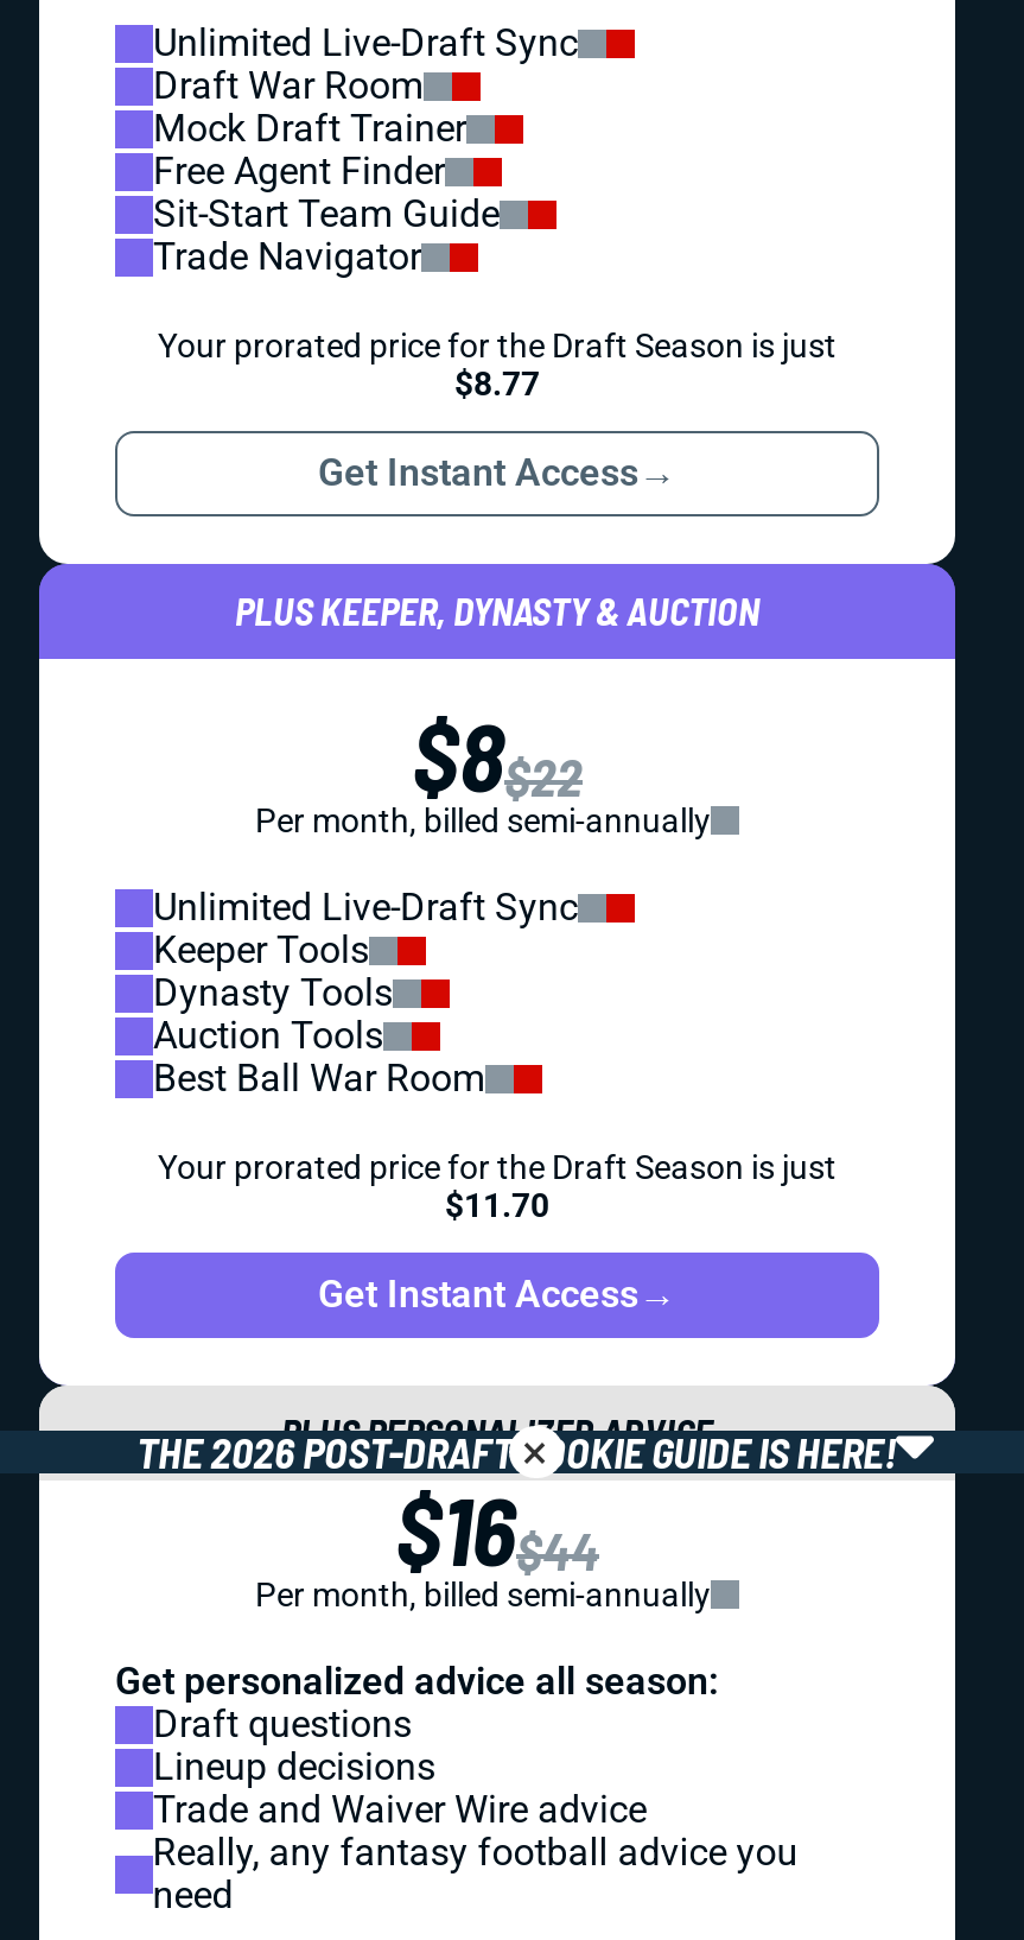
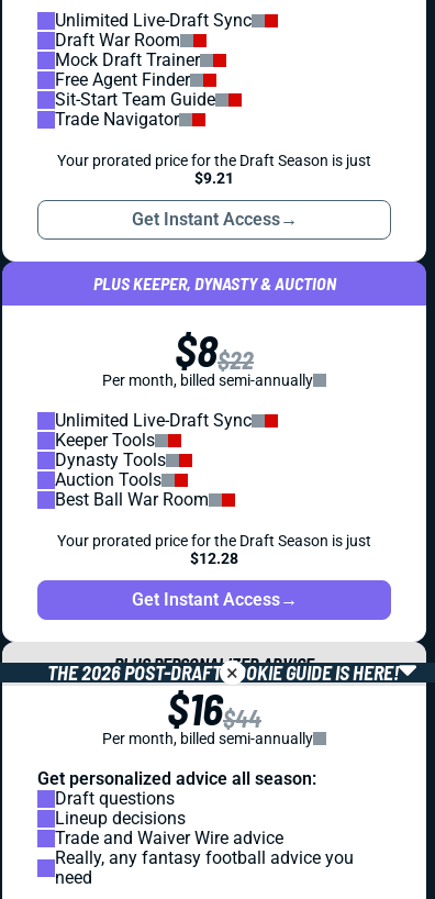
- $8.77
+ $9.21

- $11.70
+ $12.28
